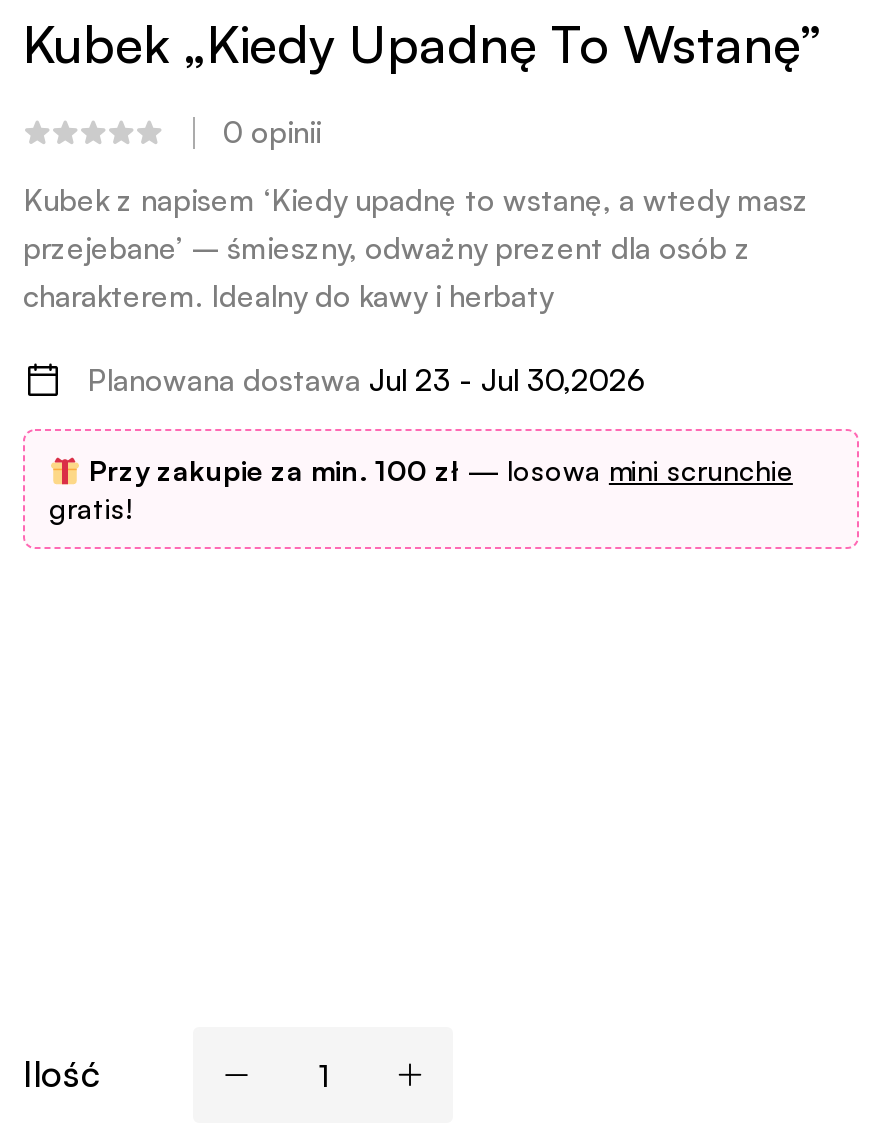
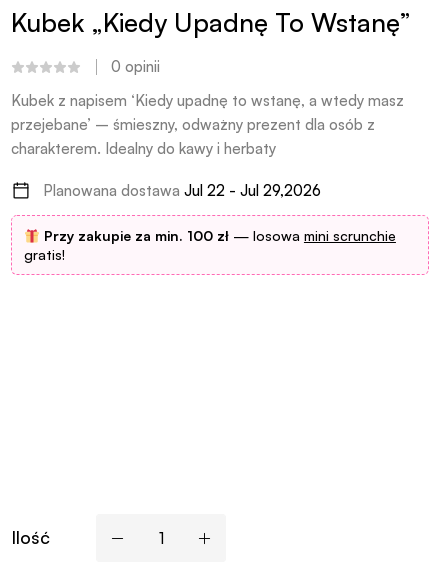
- Planowana dostawa Jul 23 - Jul 30,2026
+ Planowana dostawa Jul 22 - Jul 29,2026
